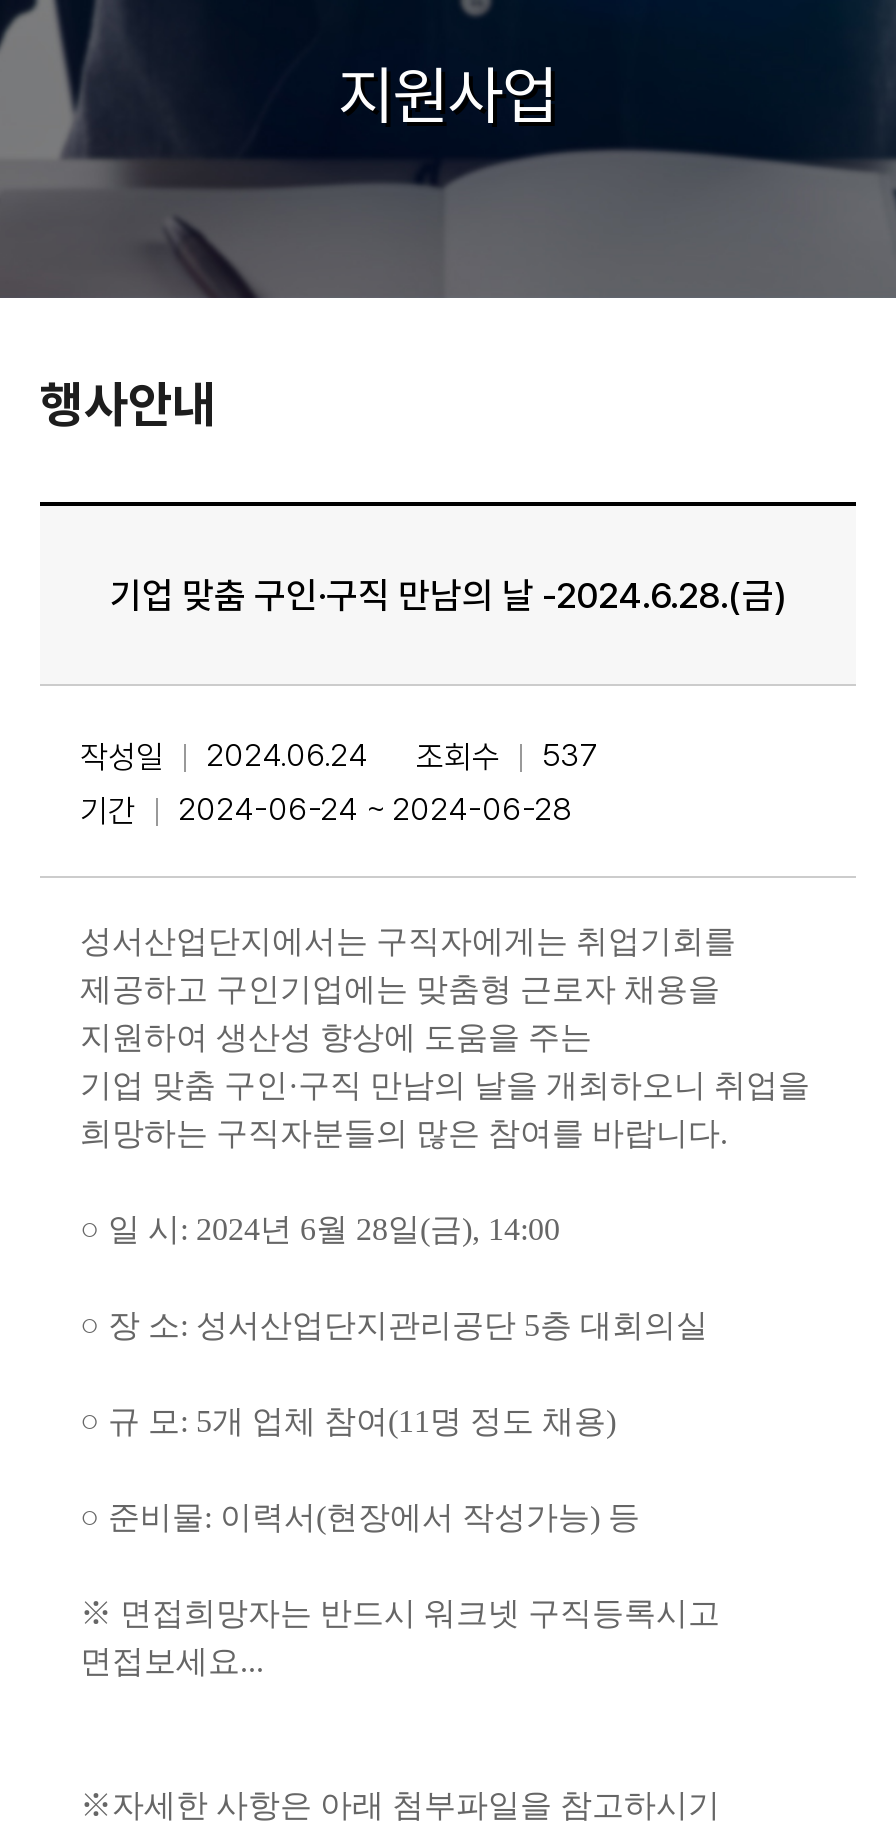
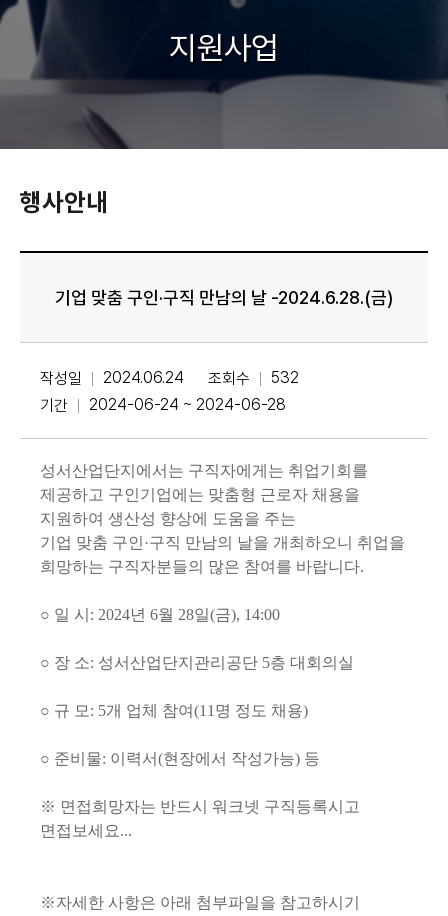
- 작성일 2024.06.24 조회수 537
+ 작성일 2024.06.24 조회수 532
